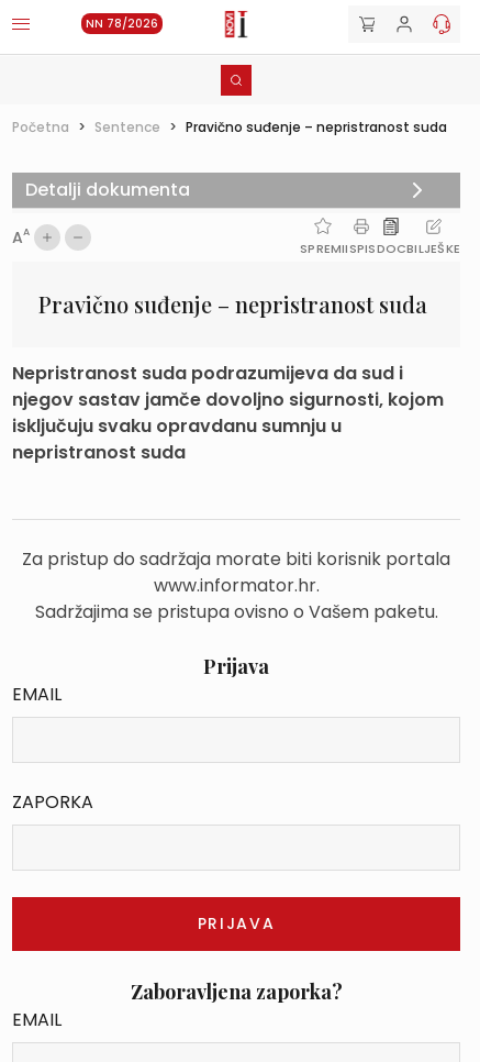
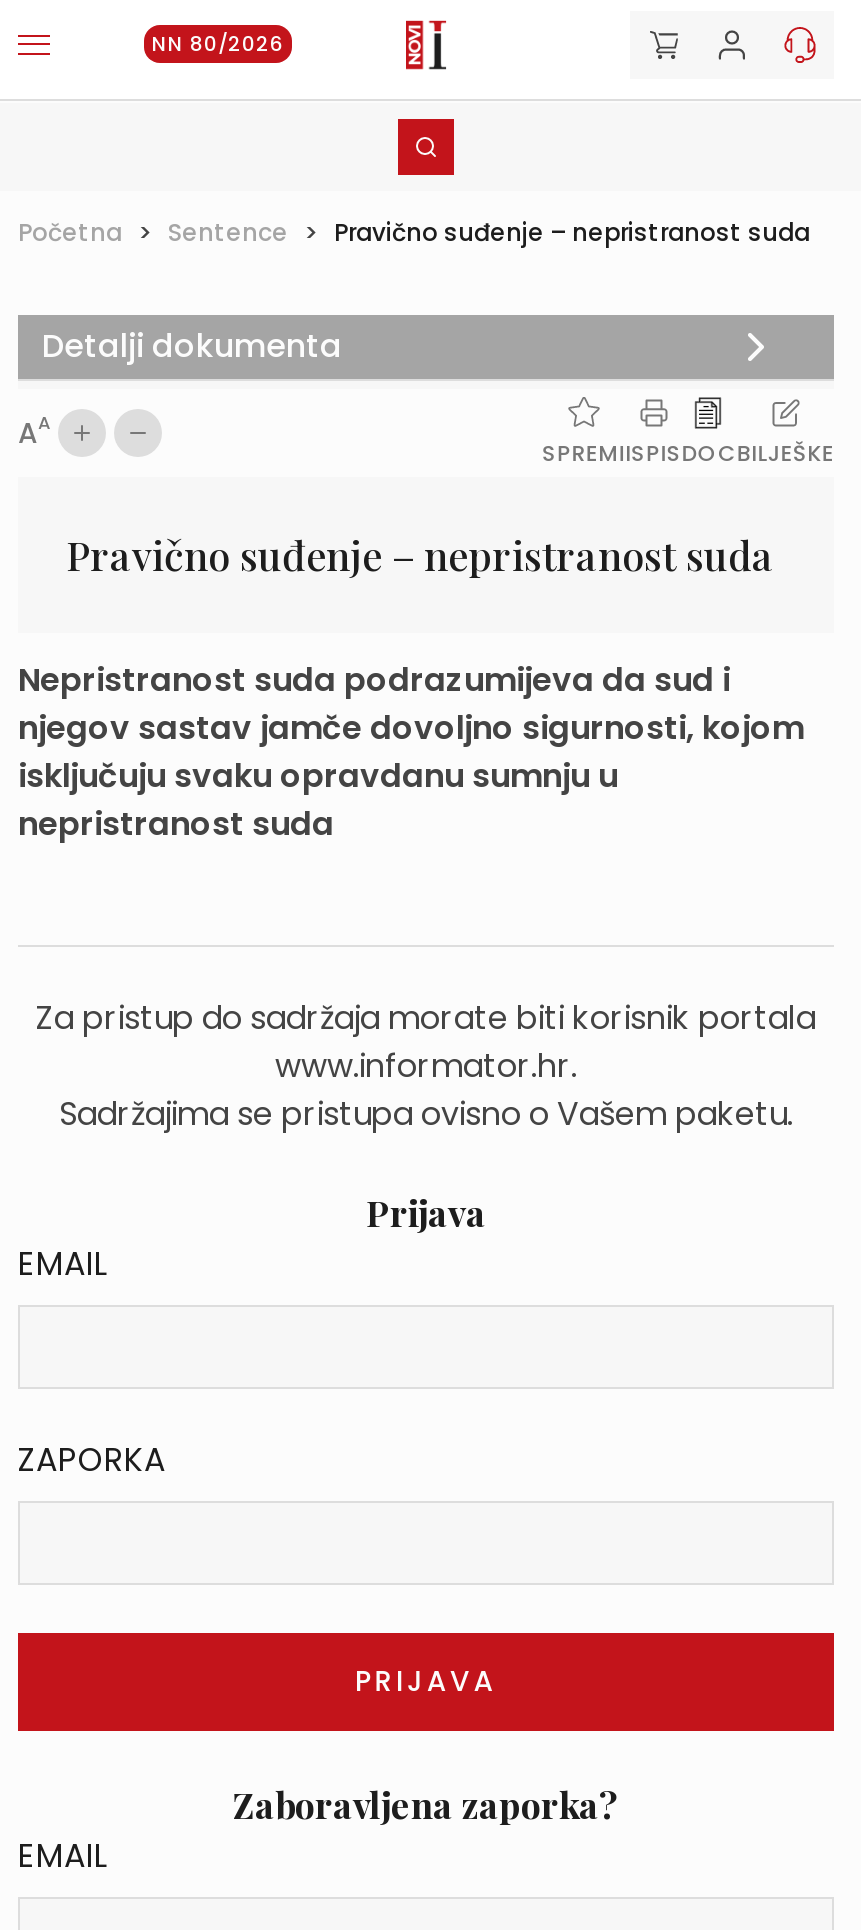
- NN 78/2026
+ NN 80/2026
